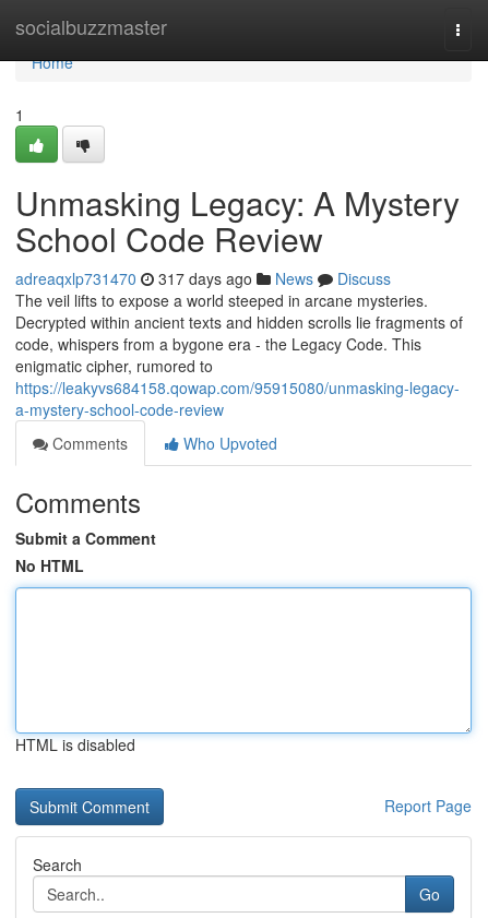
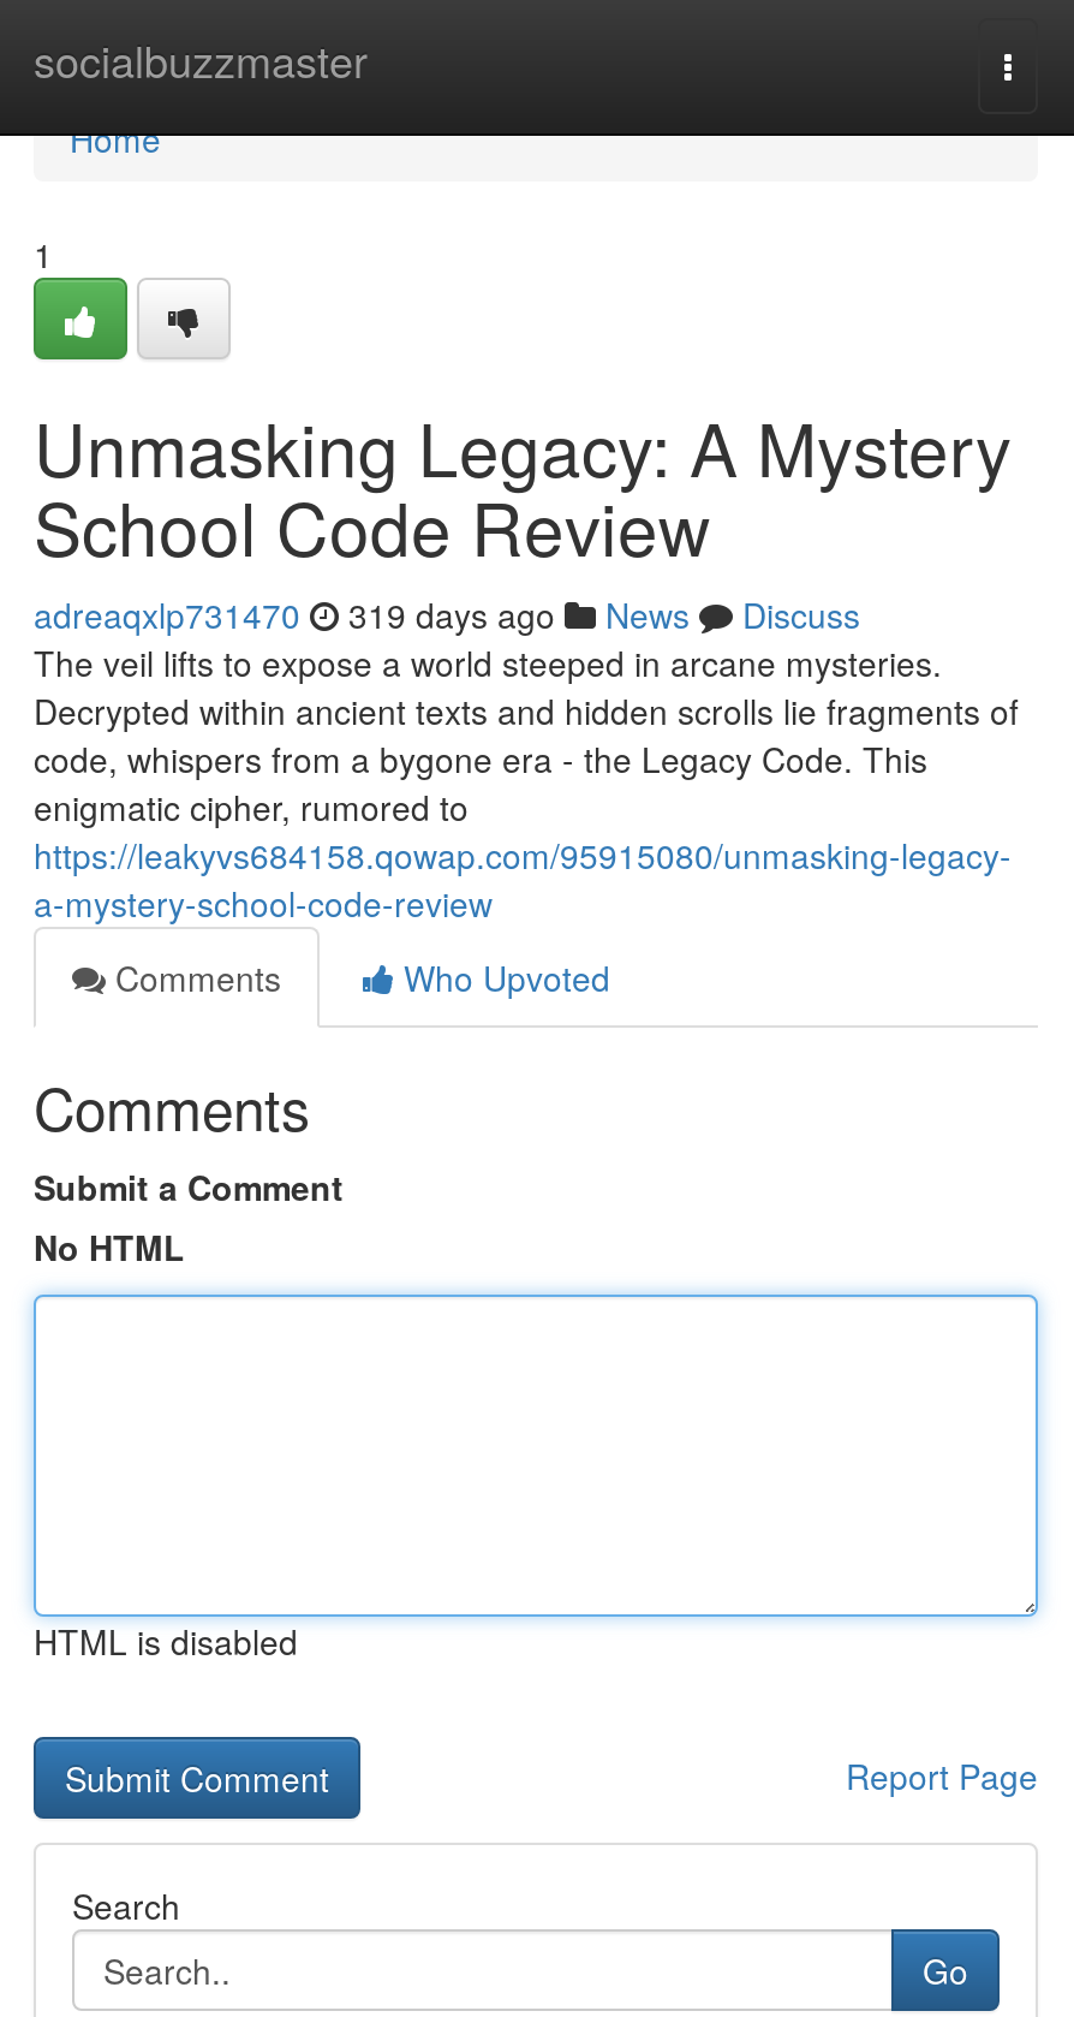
- adreaqxlp731470 317 days ago News Discuss
+ adreaqxlp731470 319 days ago News Discuss
